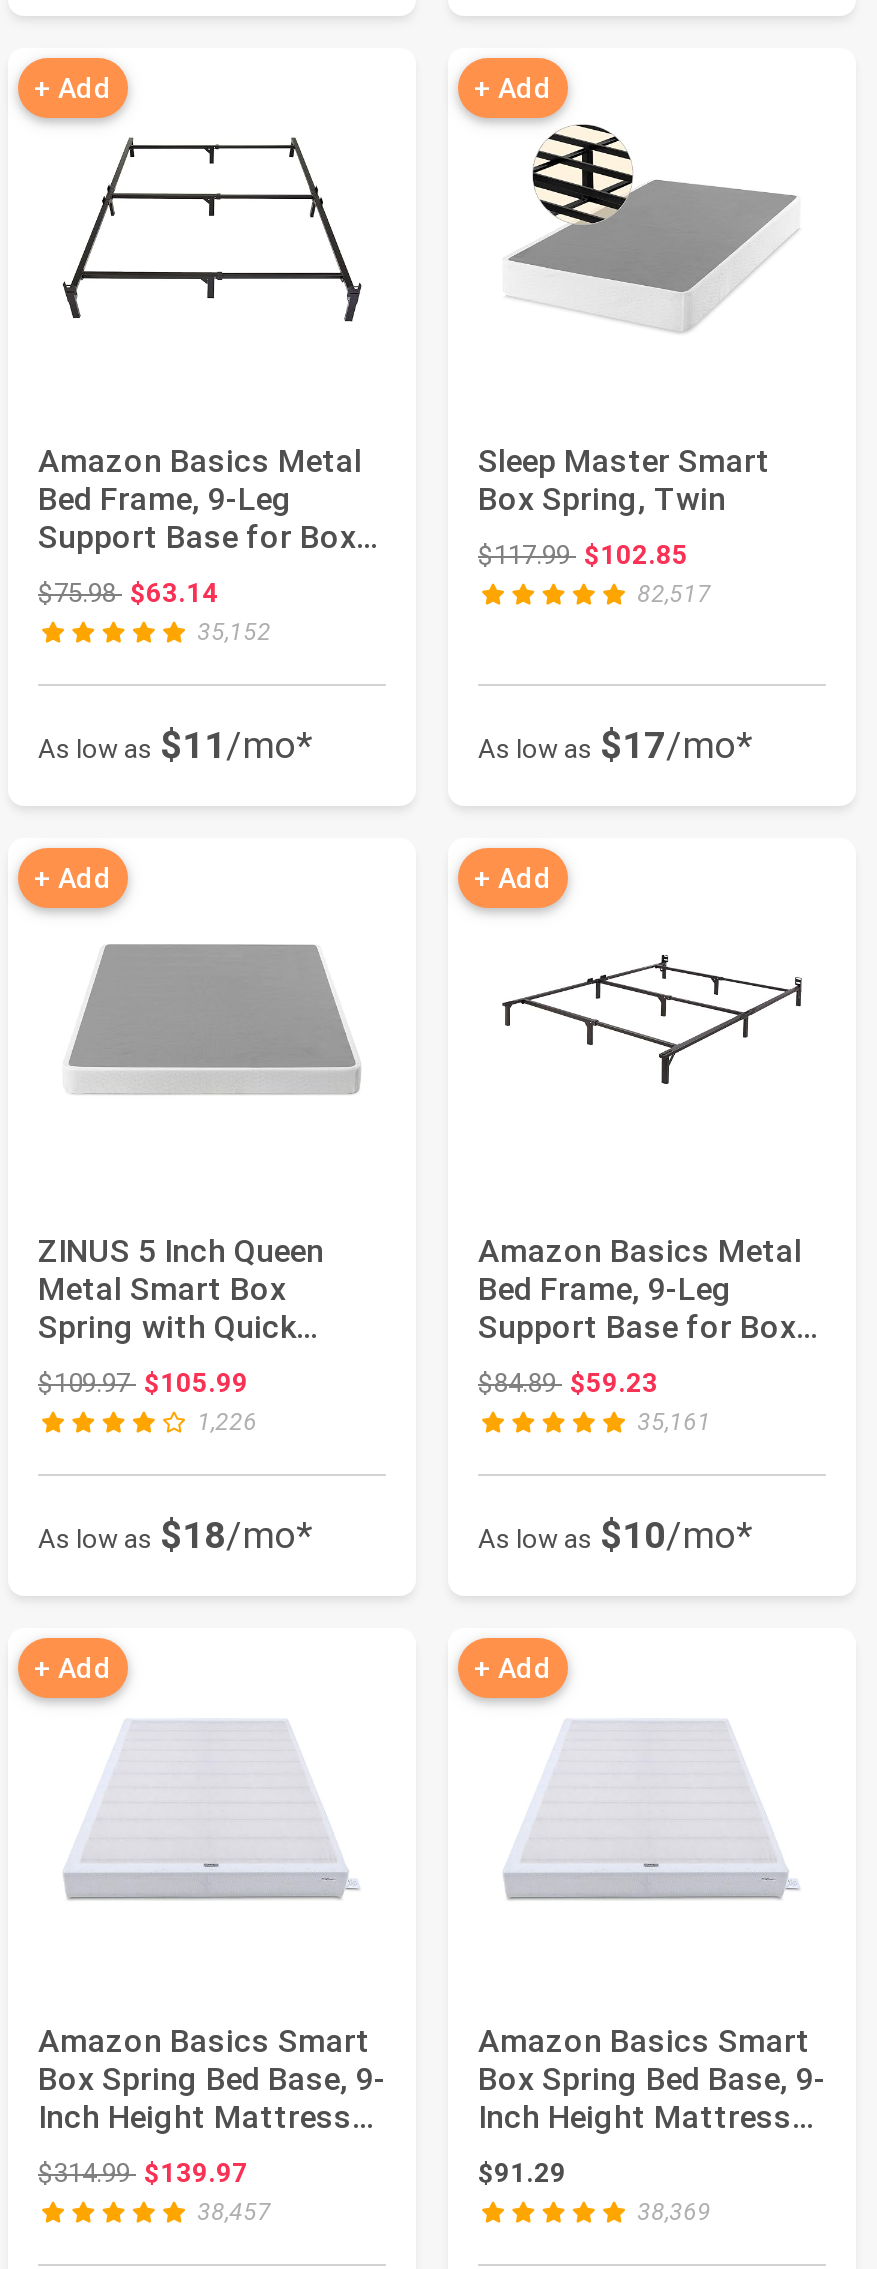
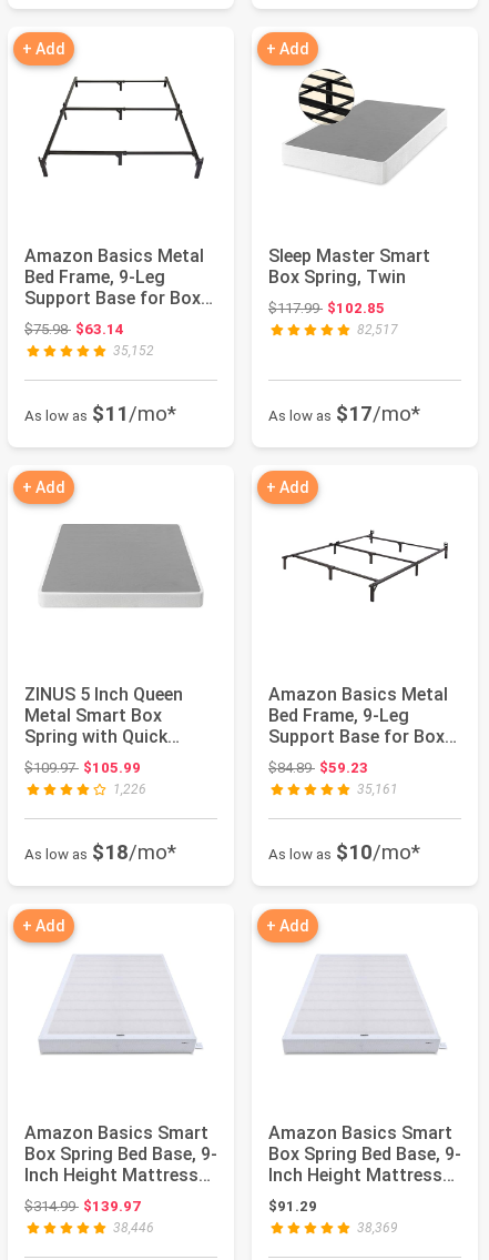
- 38,457
+ 38,446
